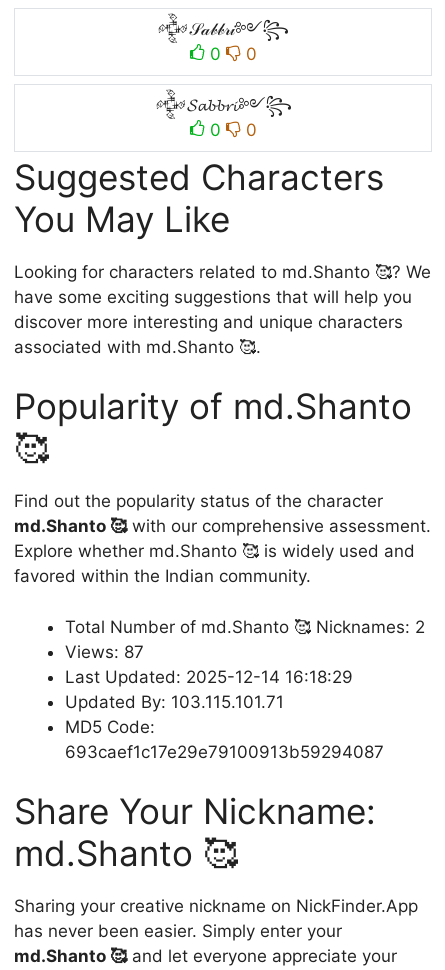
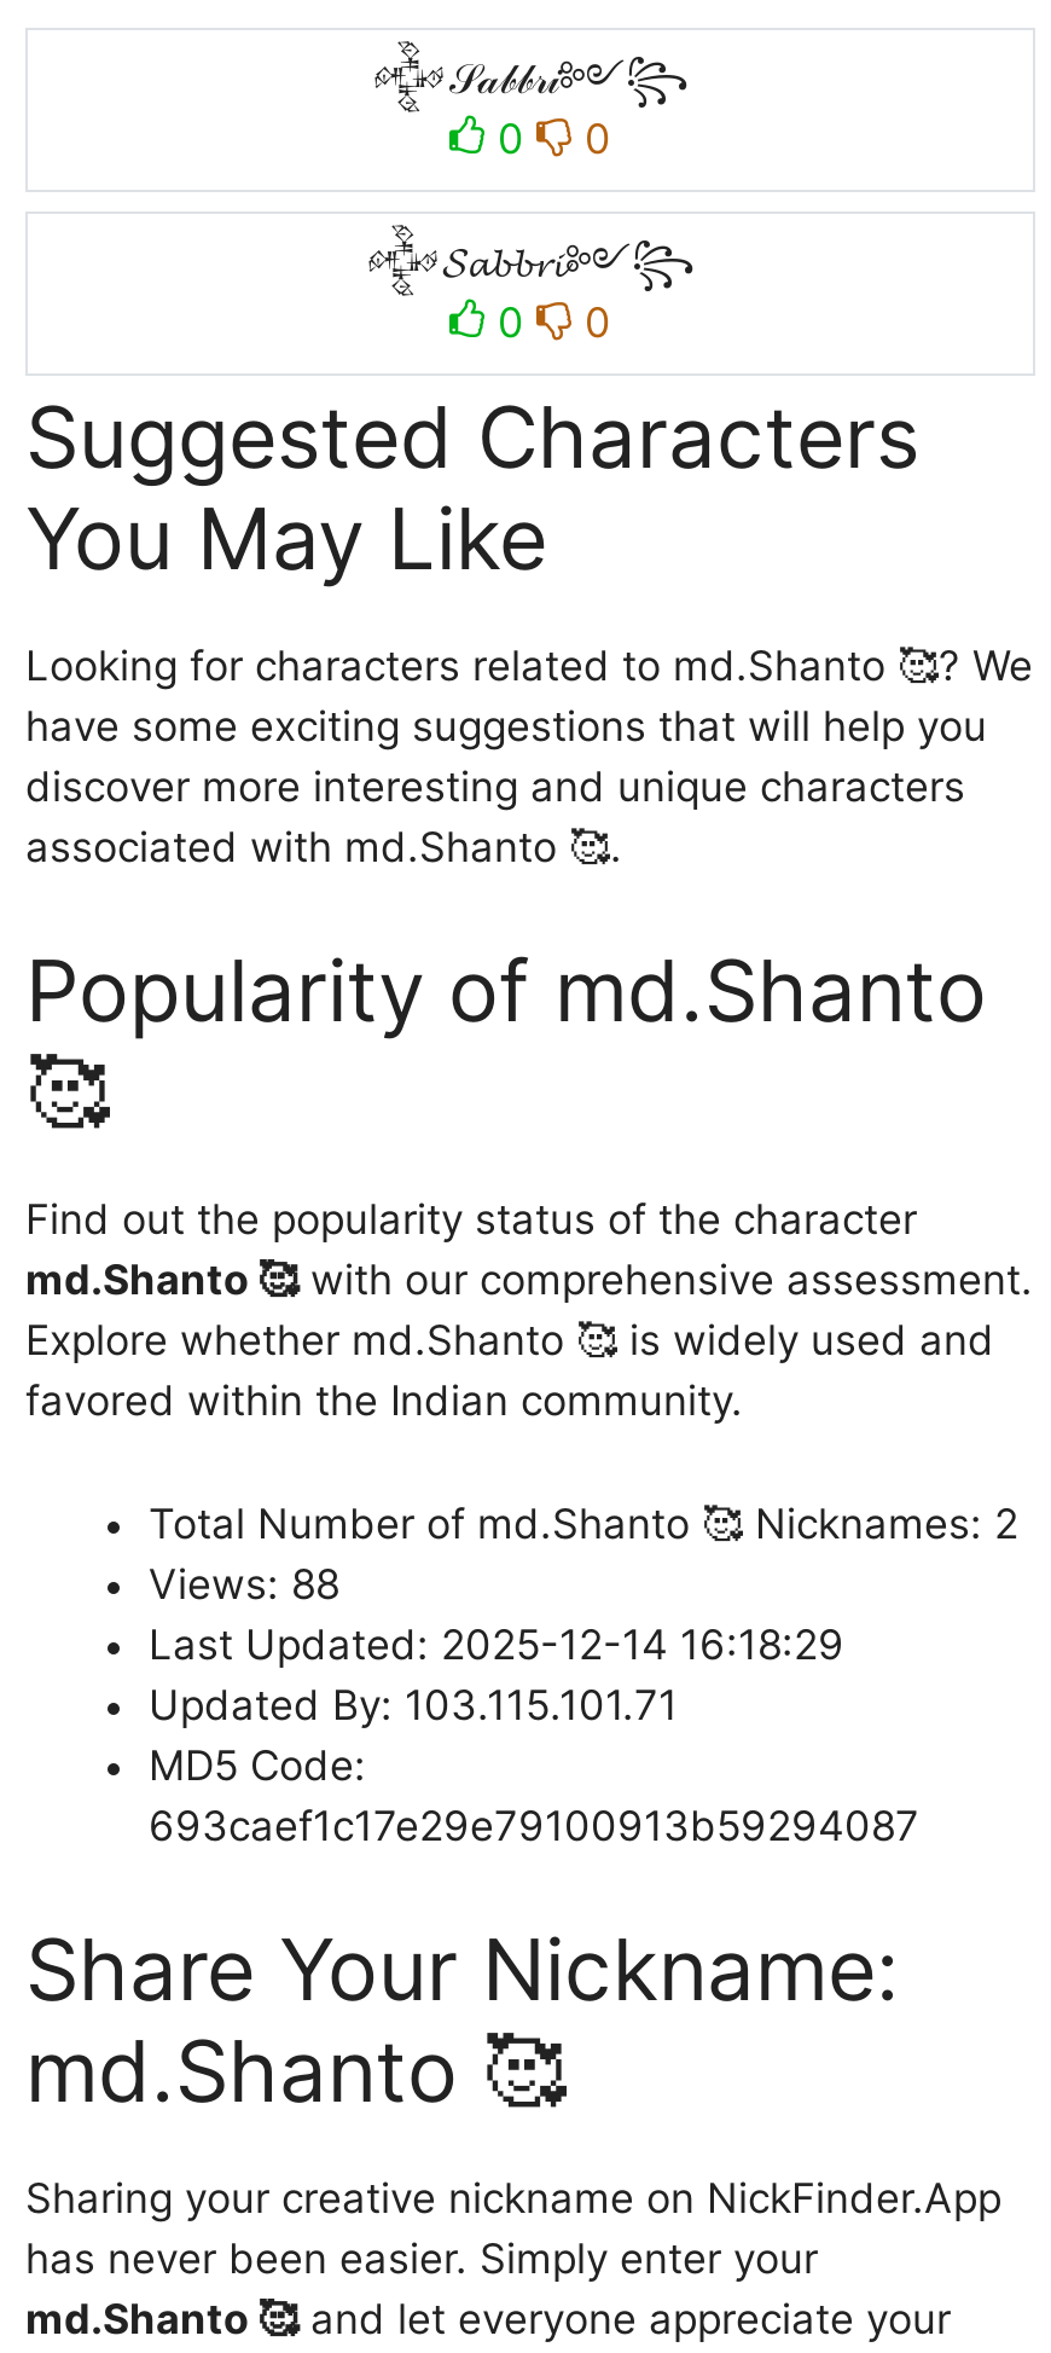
- Views: 87
+ Views: 88
